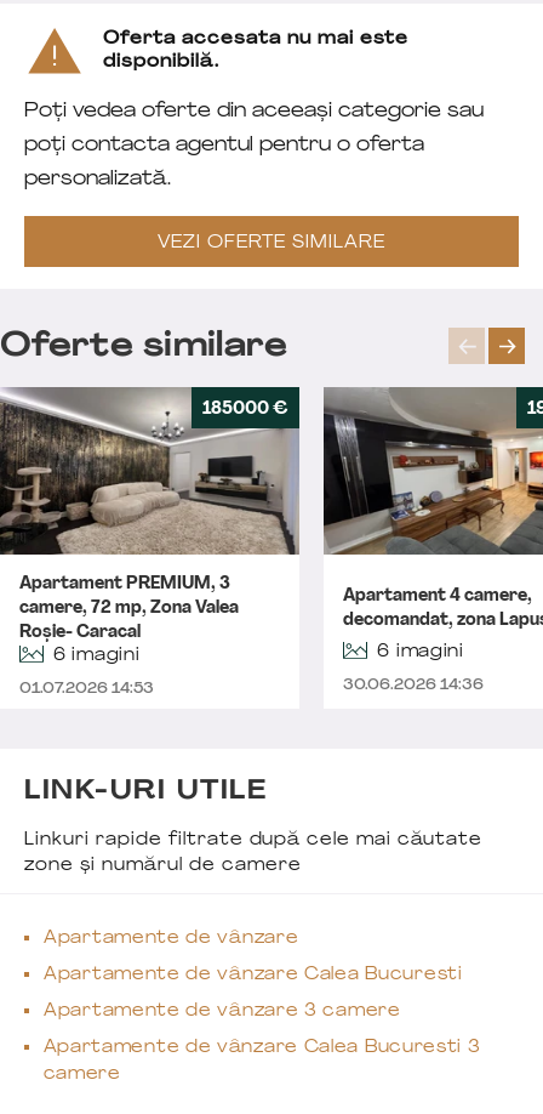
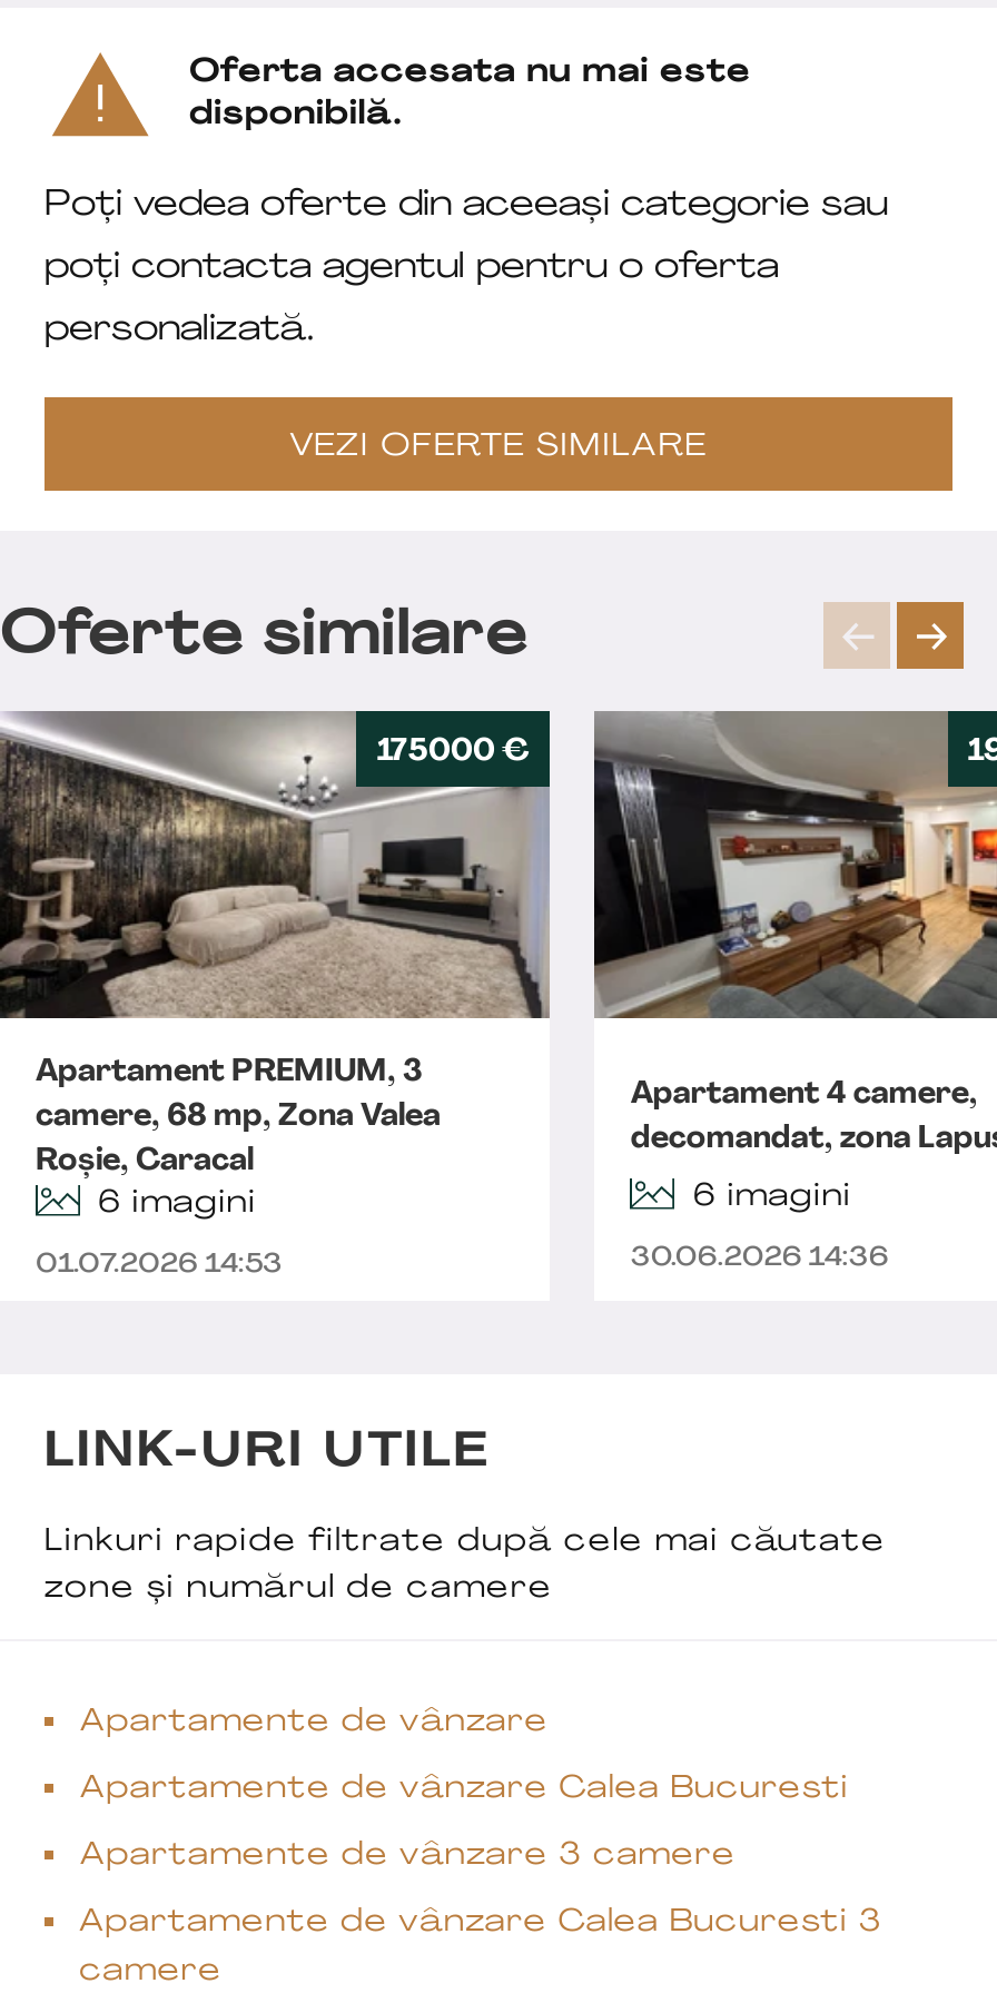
- 185000 €
+ 175000 €

- camere, 72 mp, Zona Valea
+ camere, 68 mp, Zona Valea

- Roșie- Caracal
+ Roșie, Caracal
